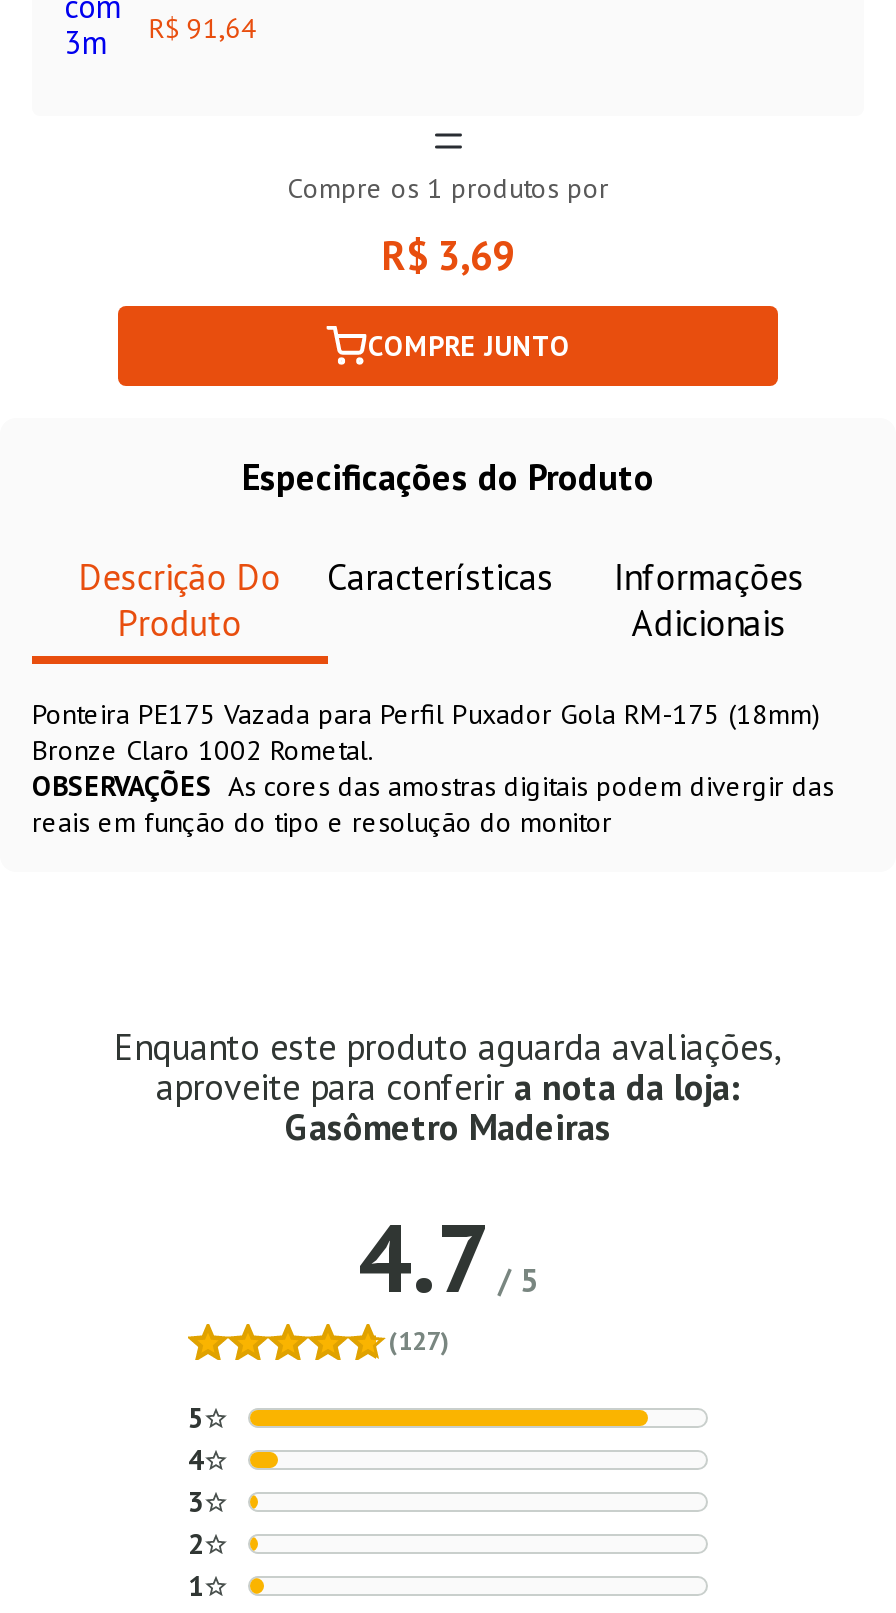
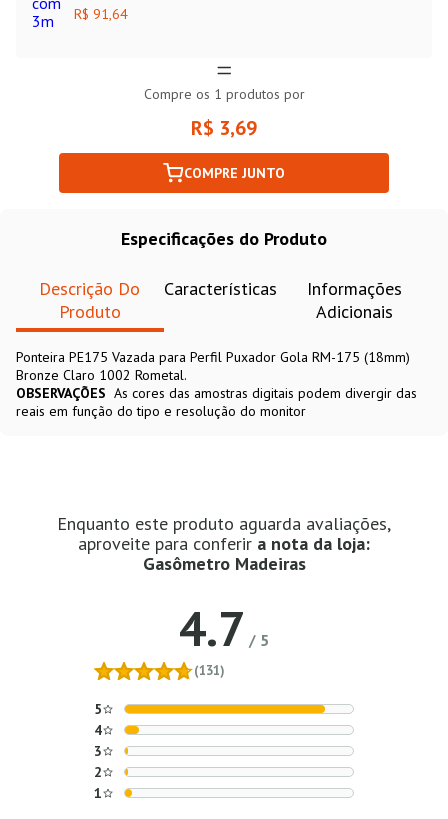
- (127)
+ (131)
